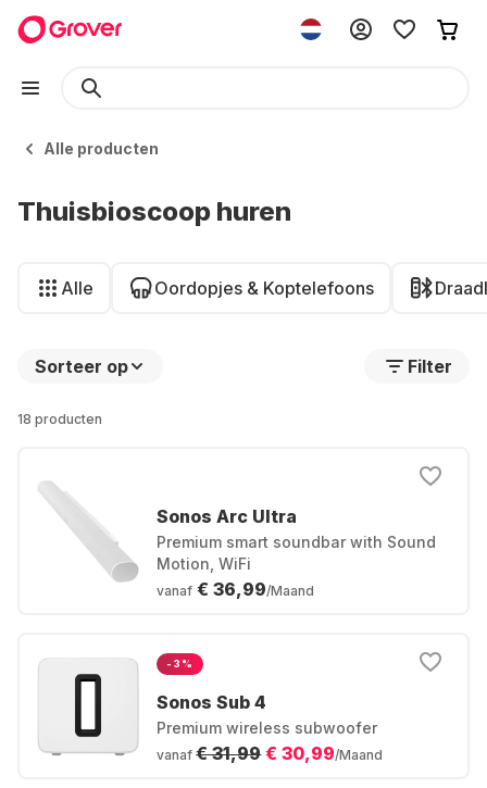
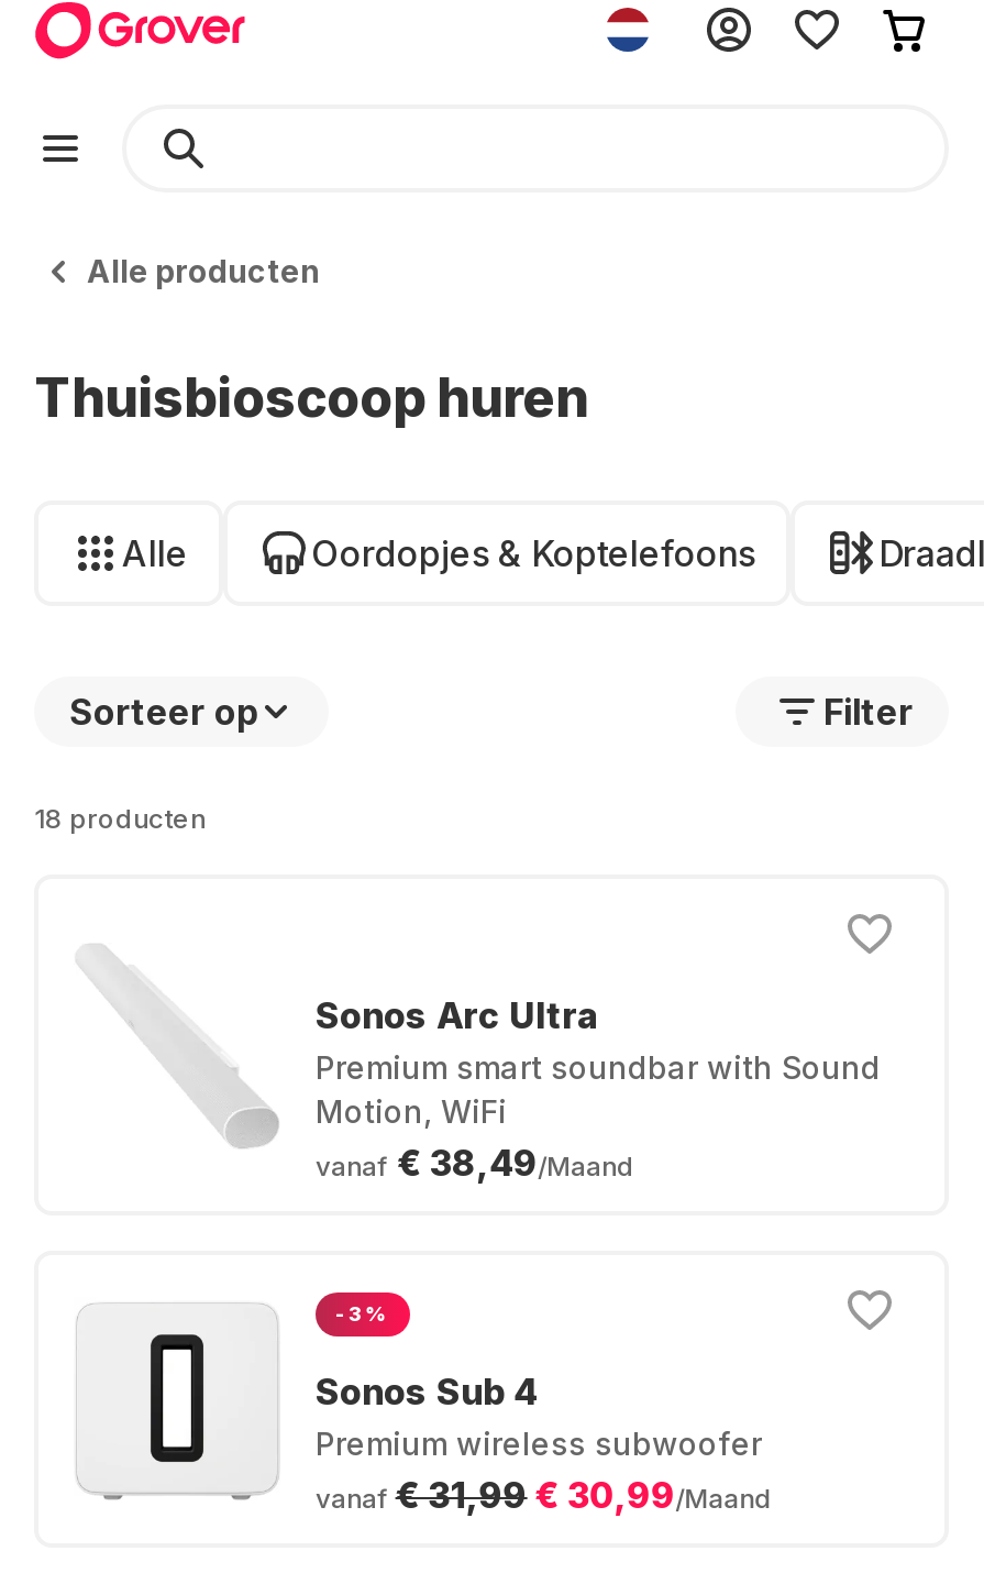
- vanaf € 36,99/Maand
+ vanaf € 38,49/Maand
